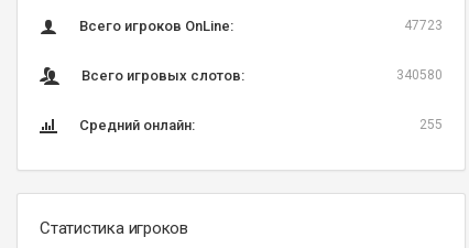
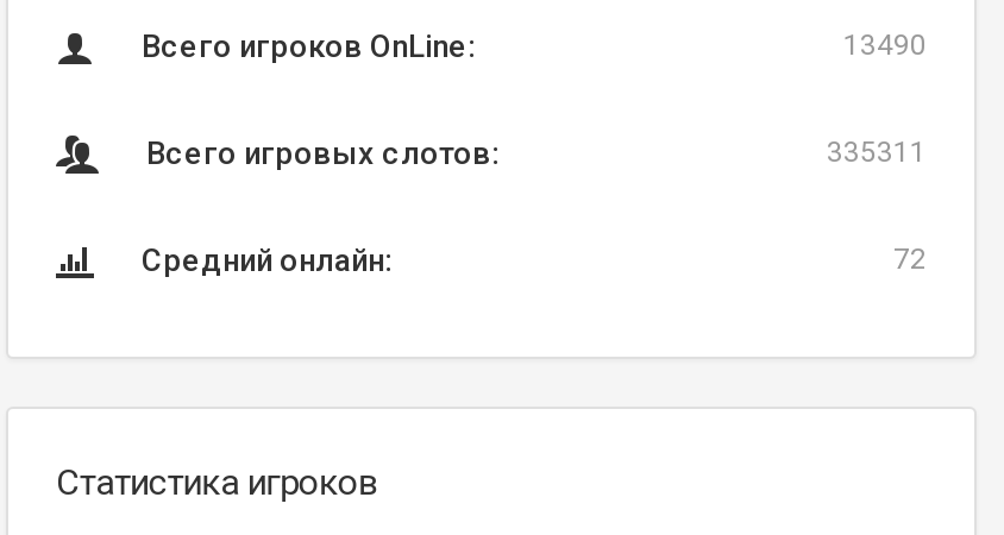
- 47723
+ 13490

- 340580
+ 335311

- 255
+ 72
